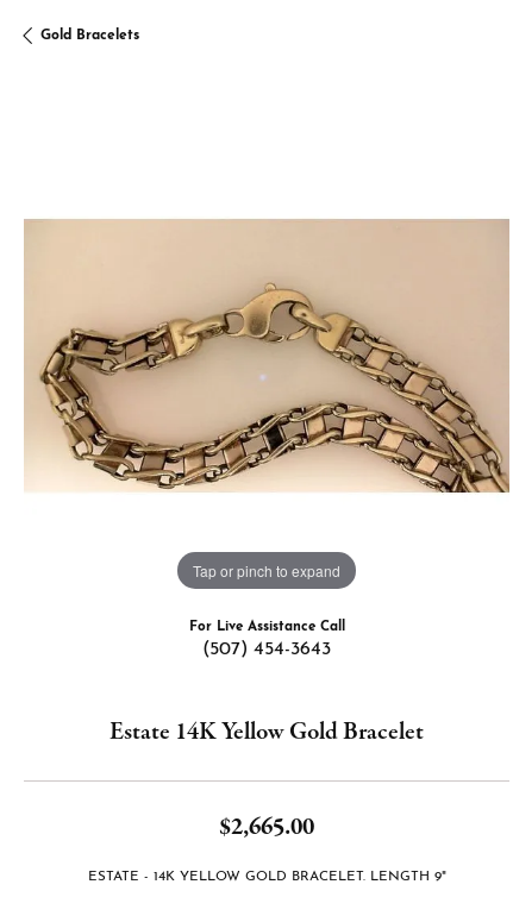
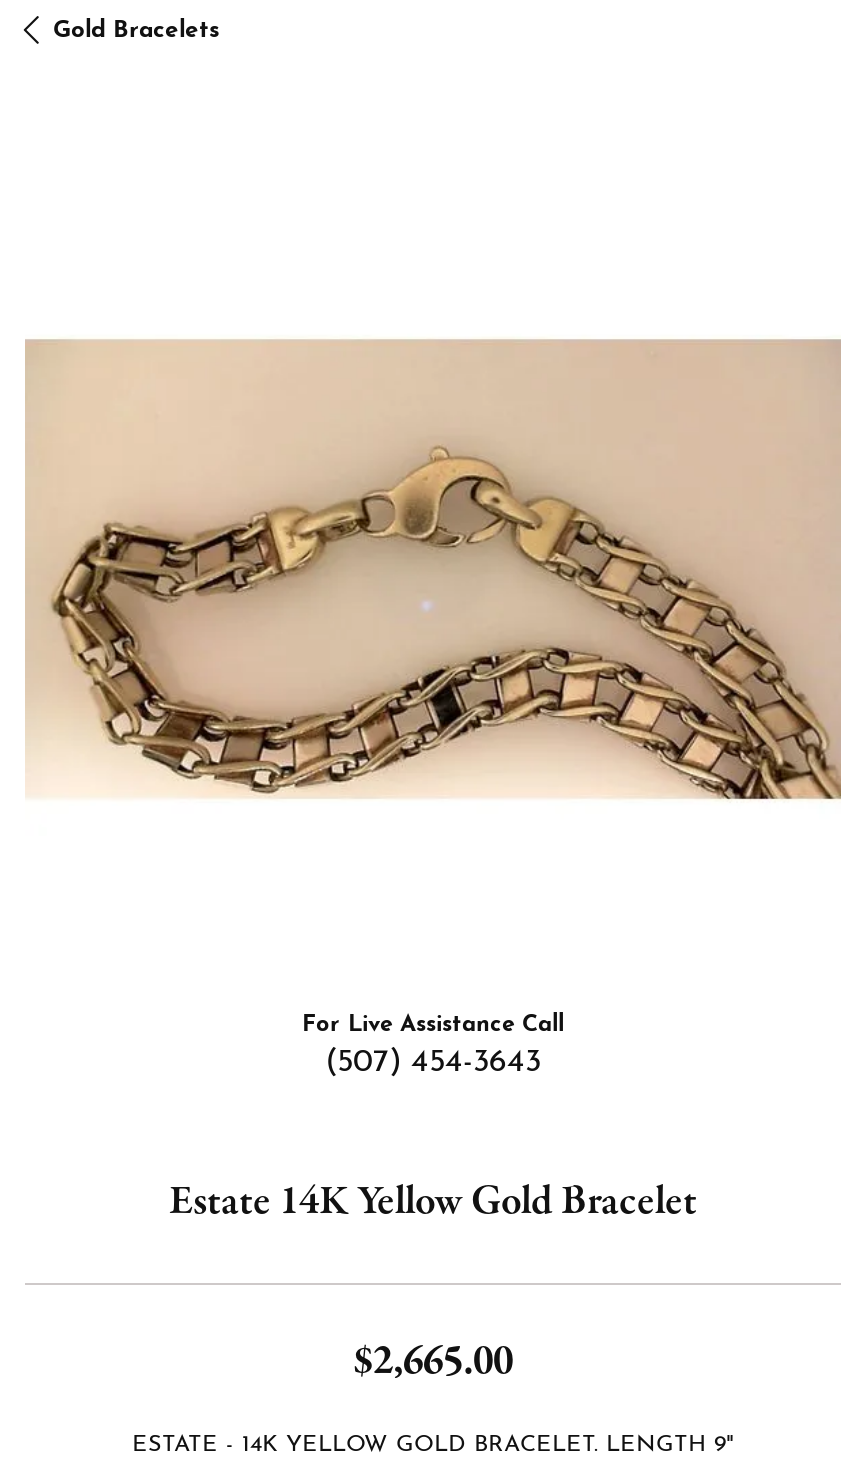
- Tap or pinch to expand
